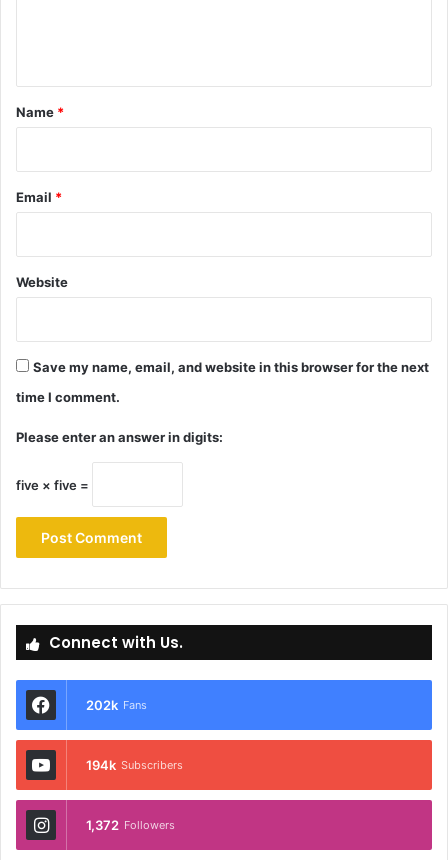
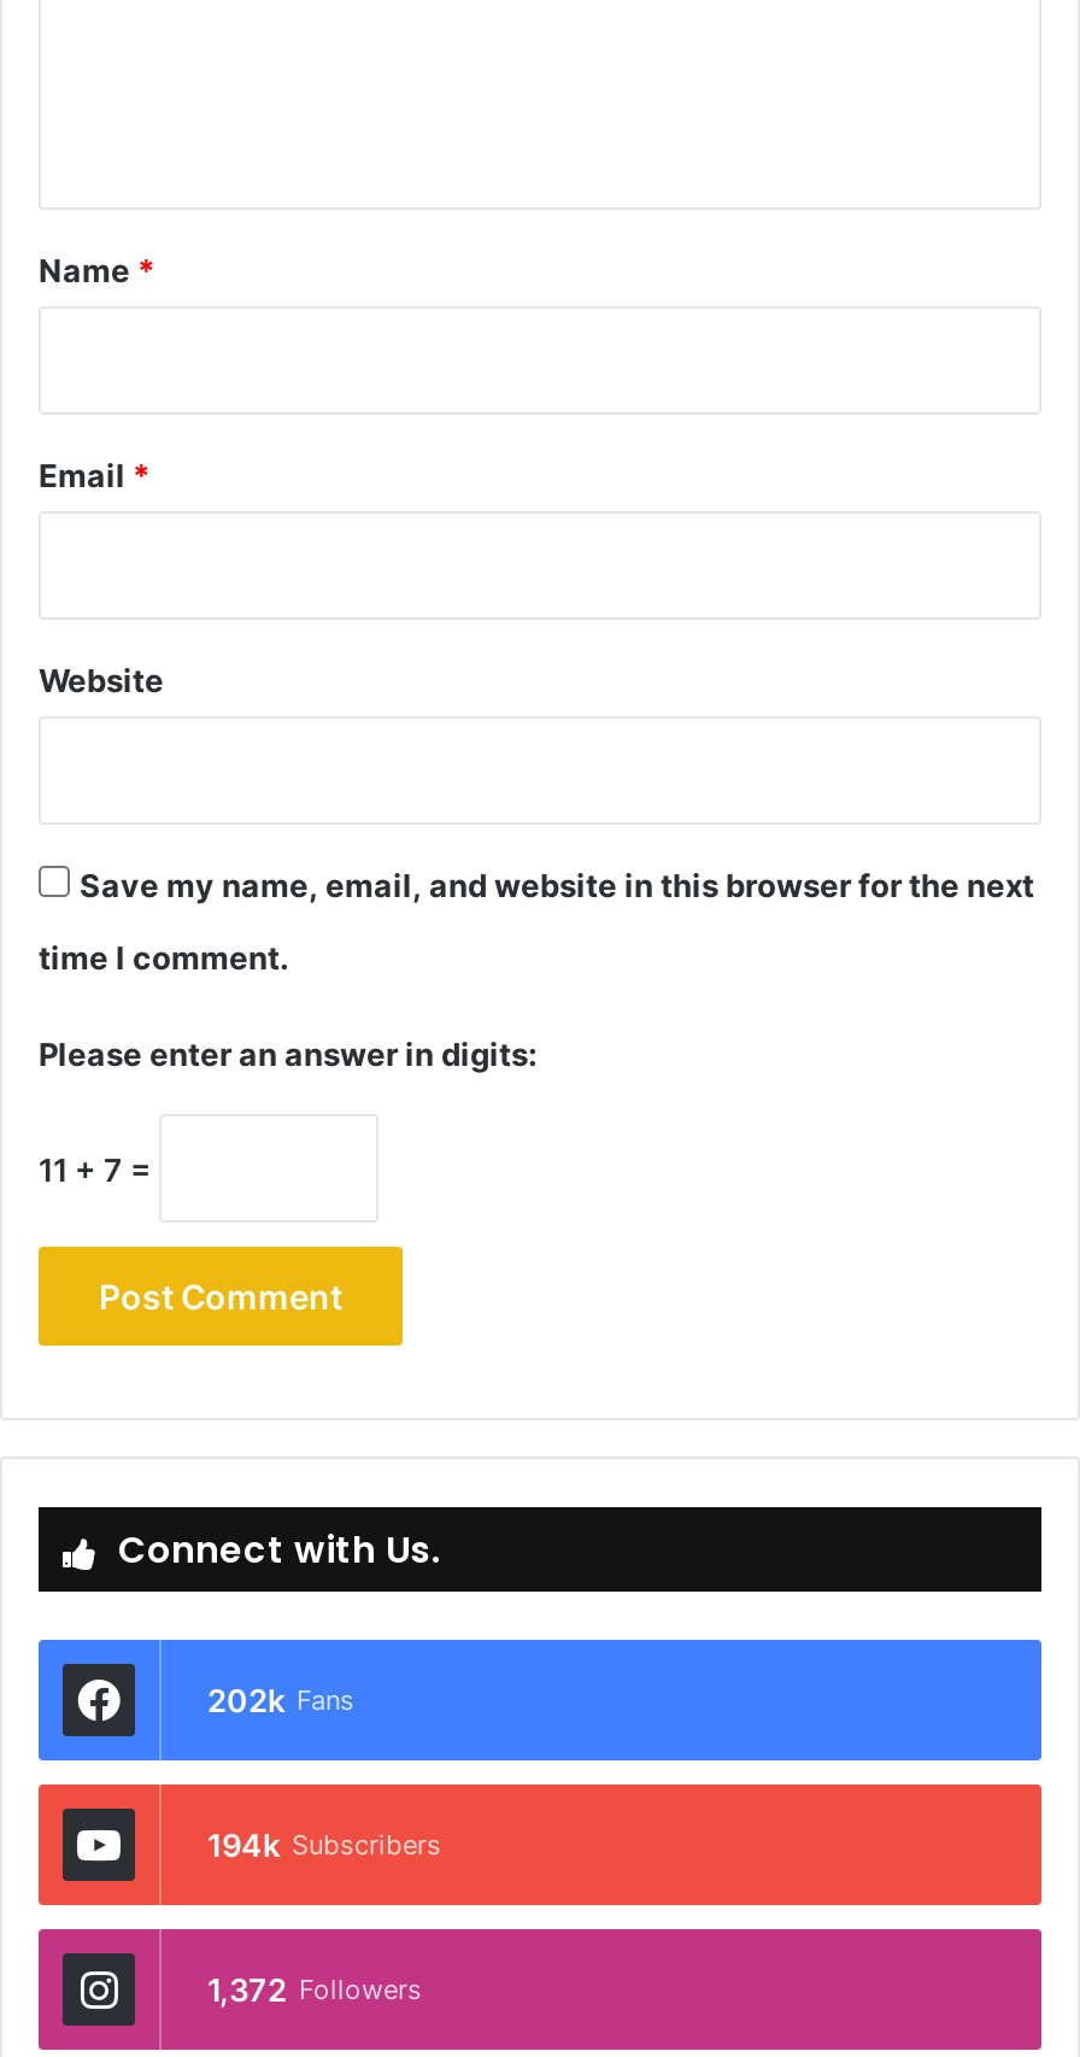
- five × five =
+ 11 + 7 =
